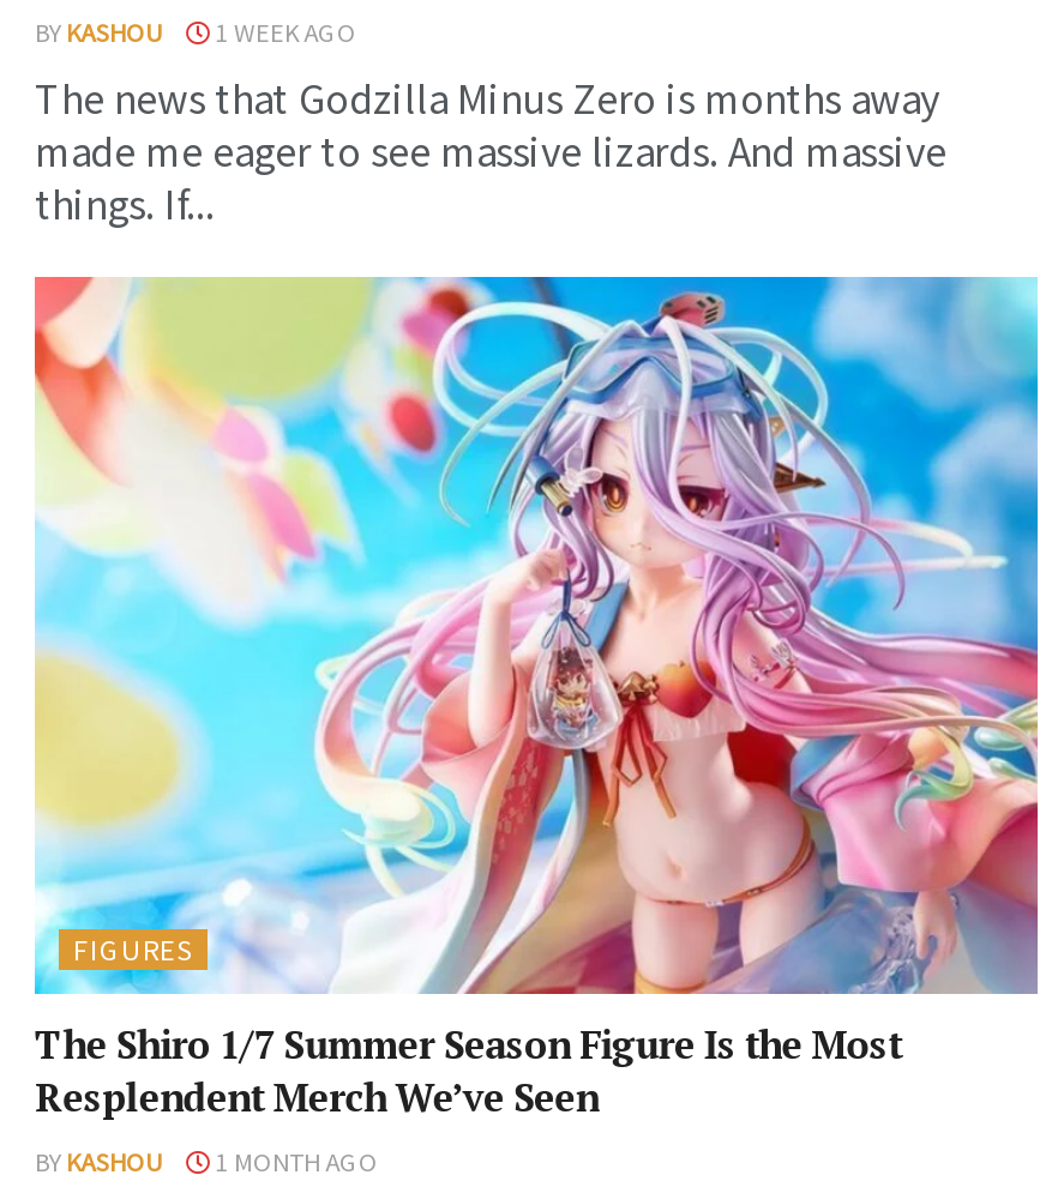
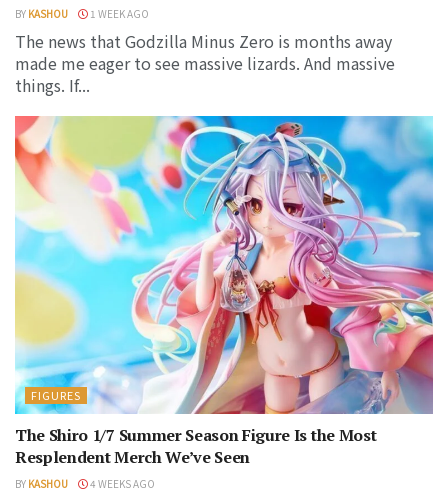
- BY KASHOU 1 MONTH AGO
+ BY KASHOU 4 WEEKS AGO
